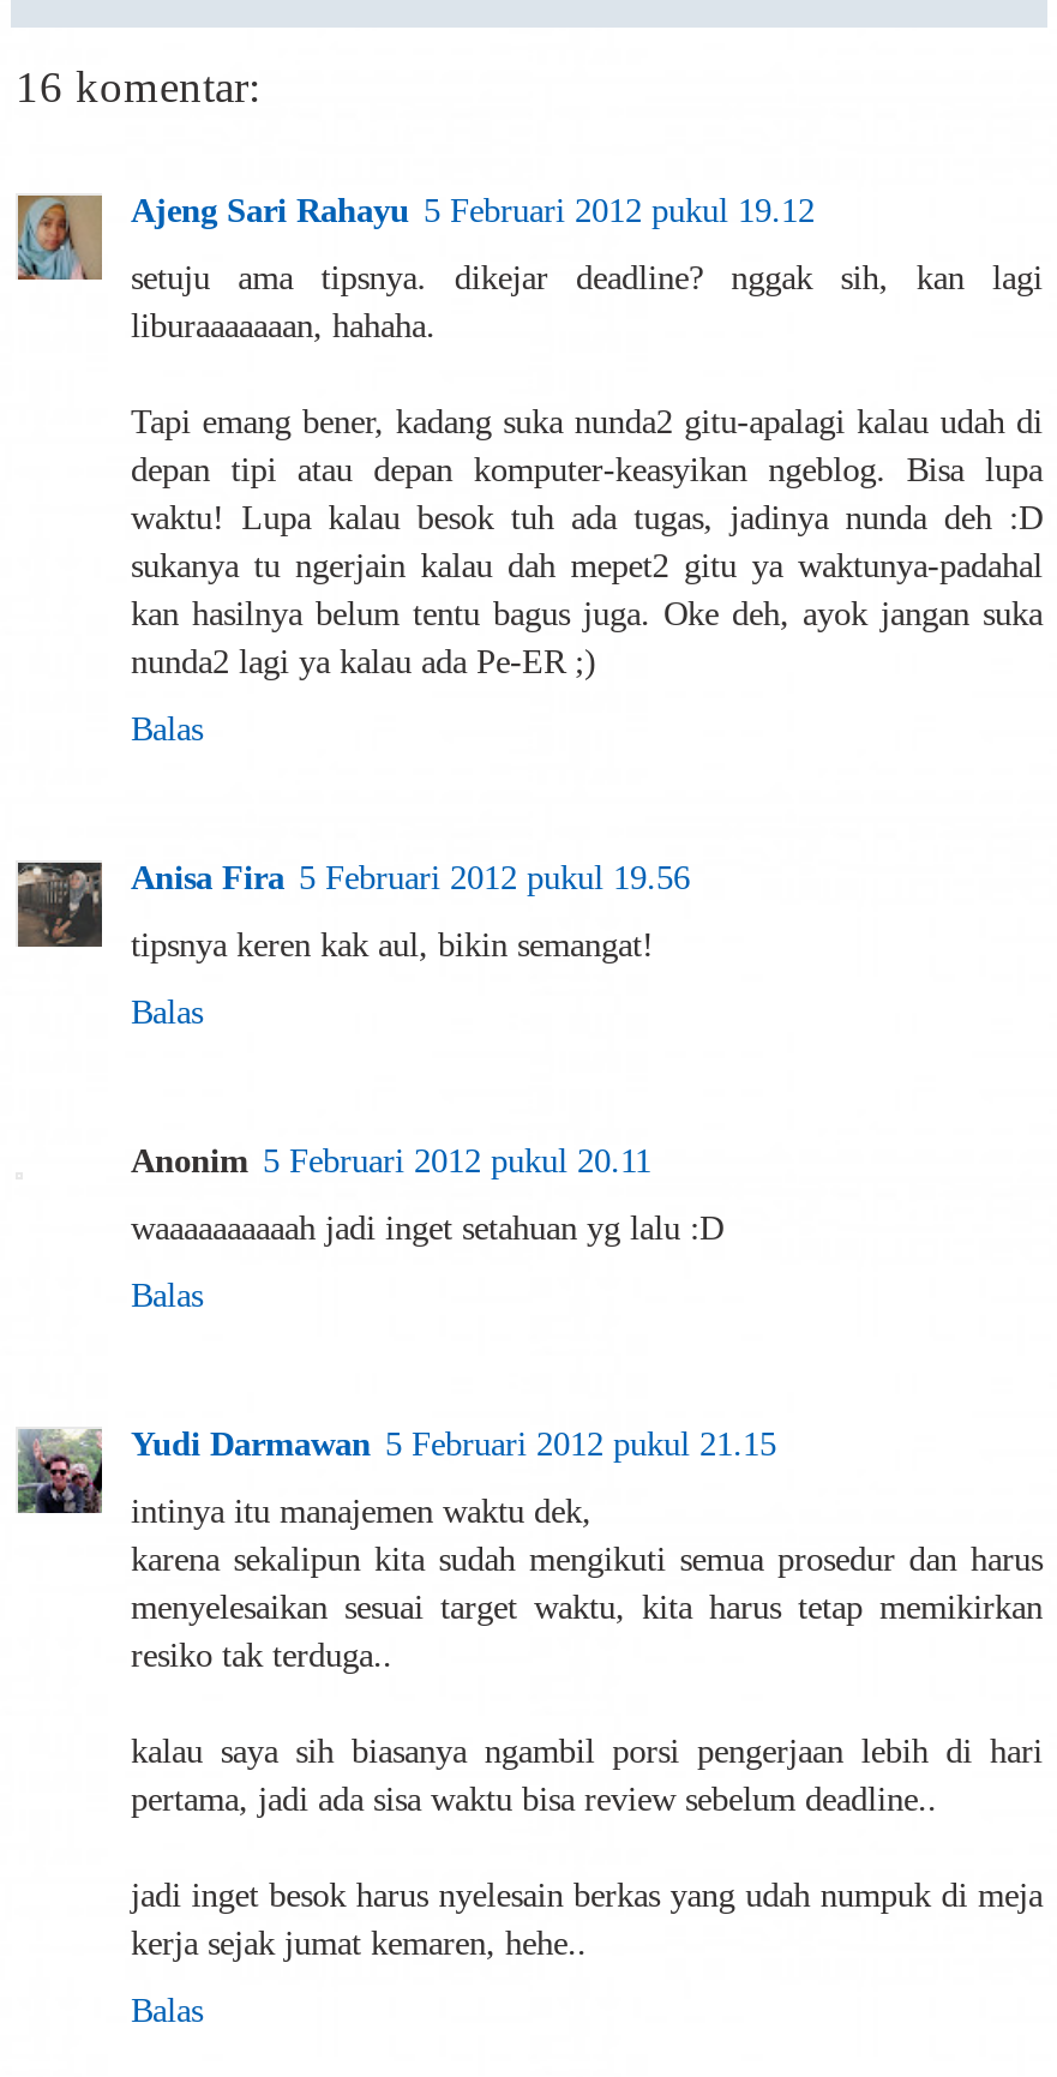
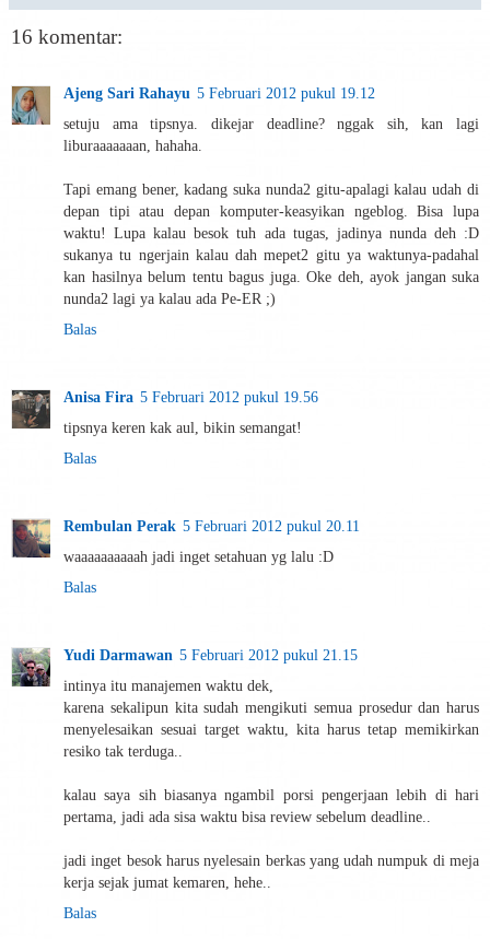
+ [image]

- Anonim 5 Februari 2012 pukul 20.11
+ Rembulan Perak 5 Februari 2012 pukul 20.11
